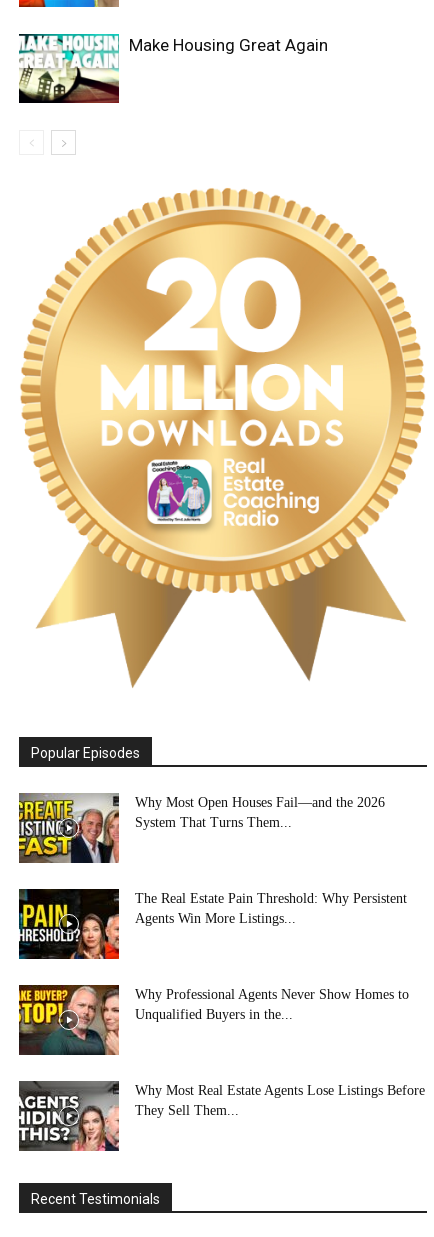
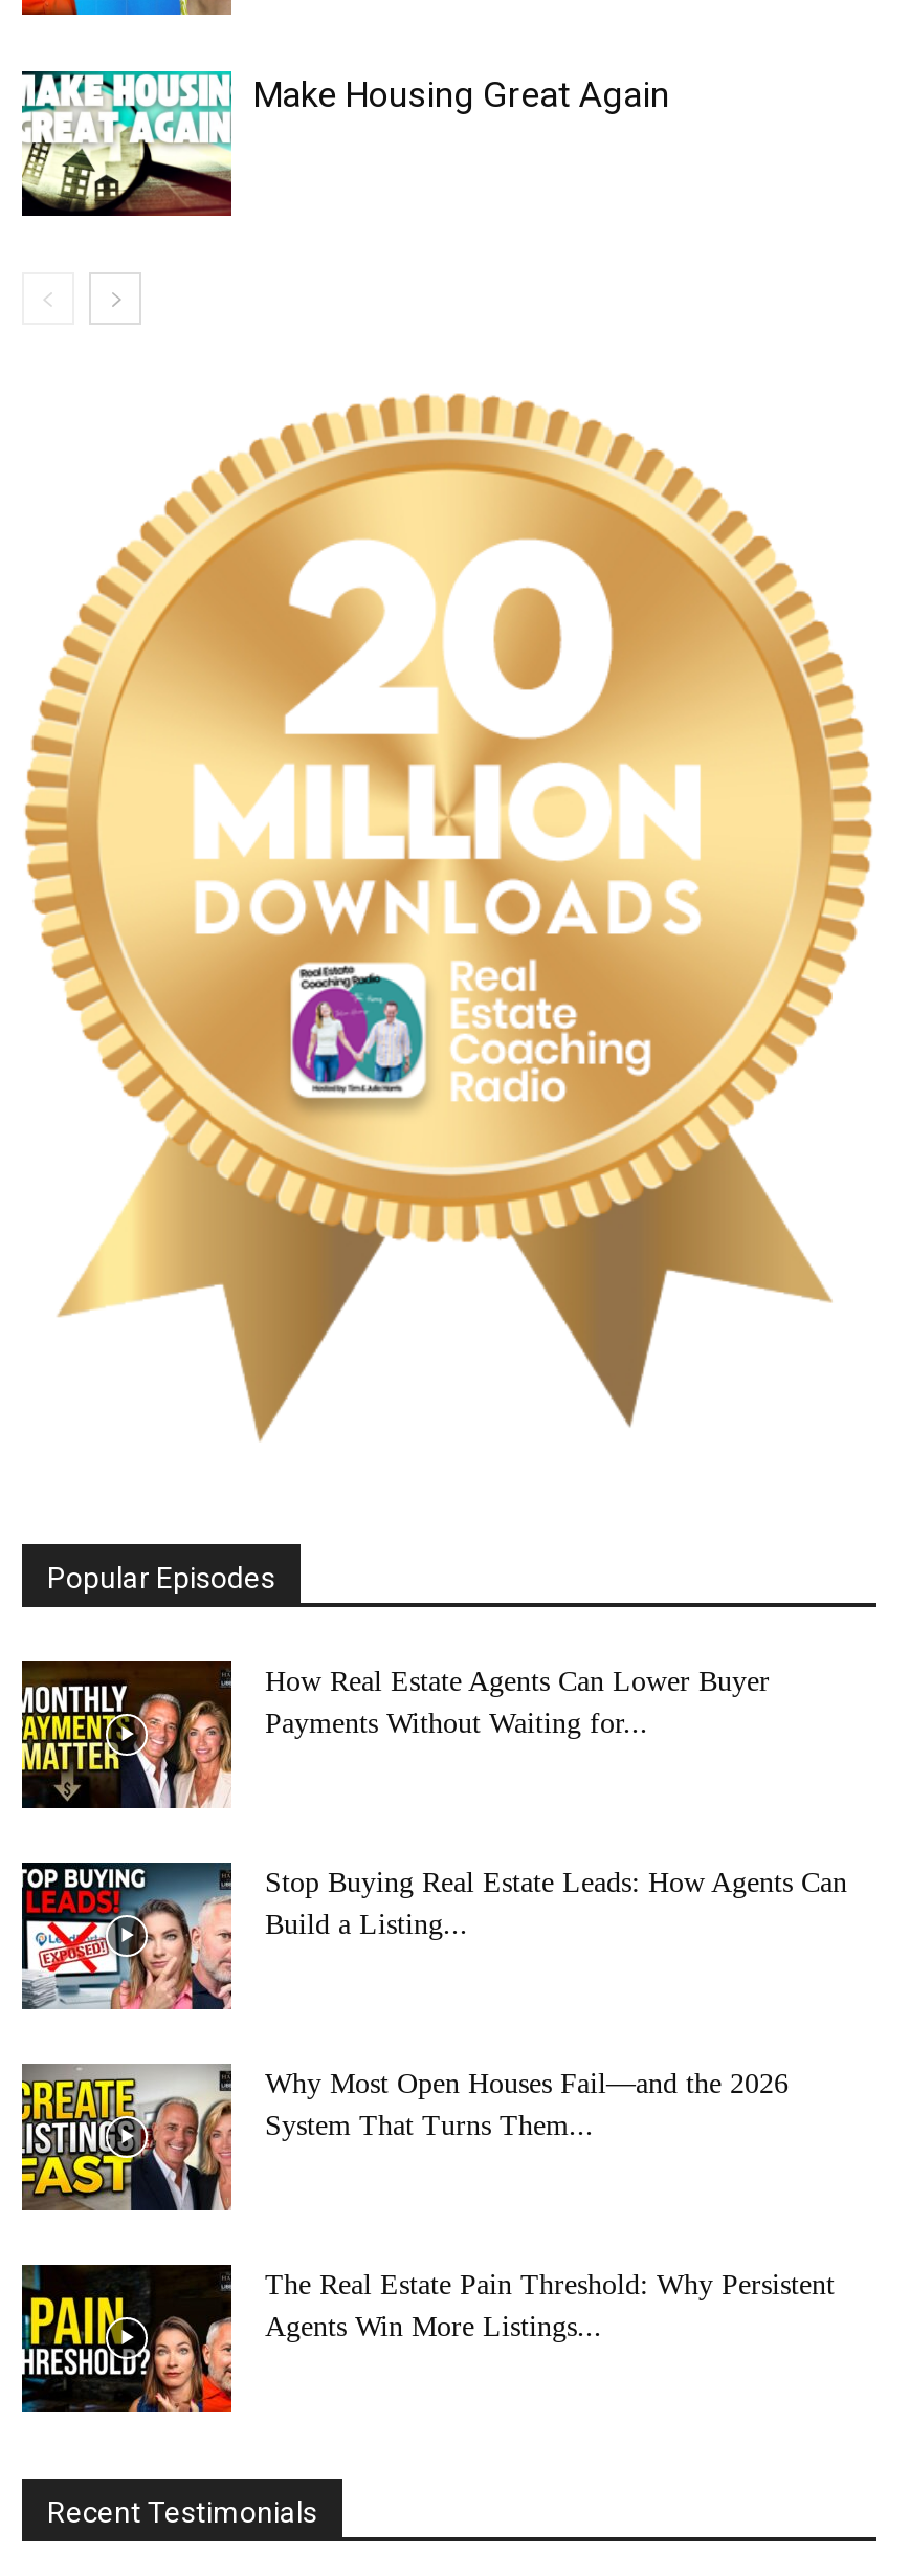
+ [image]
+ How Real Estate Agents Can Lower Buyer
+ Payments Without Waiting for...

+ [image]
+ Stop Buying Real Estate Leads: How Agents Can
+ Build a Listing...

moved down: [image] | Why Most Open Houses Fail—and the 2026 | System That Turns Them... | The Real Estate Pain Threshold: Why Persistent | Agents Win More Listings...

- [image]
- Why Professional Agents Never Show Homes to
- Unqualified Buyers in the...

- [image]
- Why Most Real Estate Agents Lose Listings Before
- They Sell Them...
